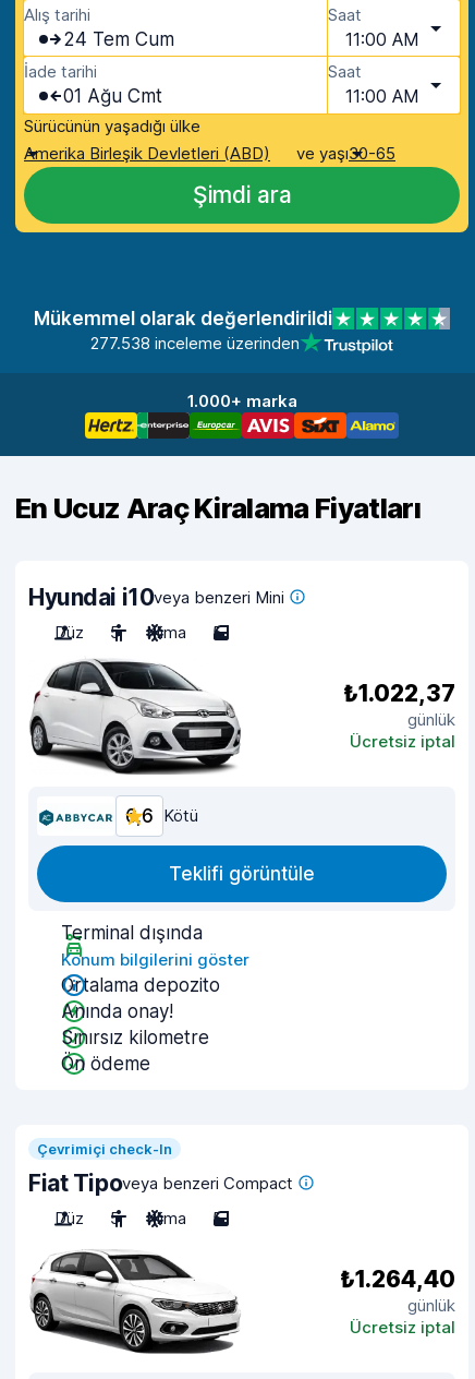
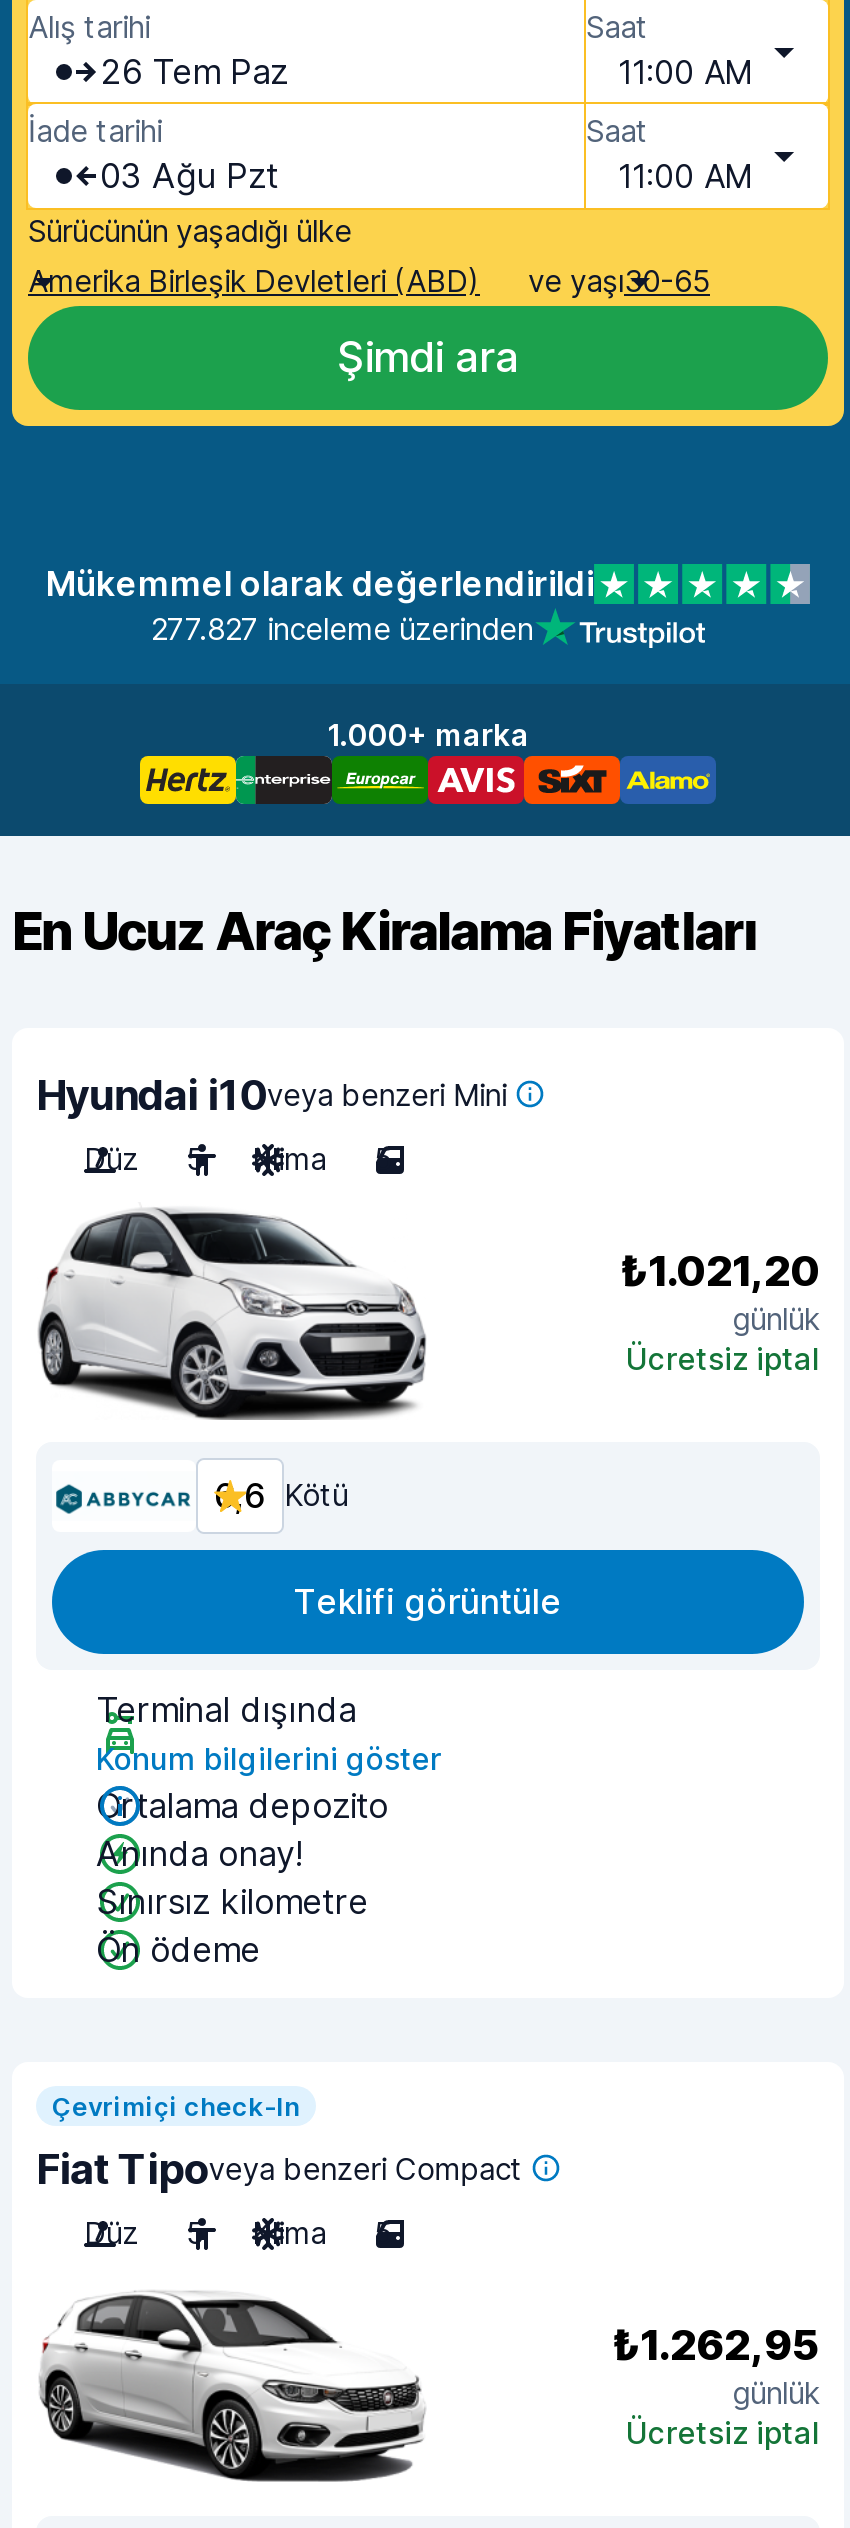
- 24 Tem Cum
+ 26 Tem Paz

- 01 Ağu Cmt
+ 03 Ağu Pzt

- 277.538 inceleme üzerinden
+ 277.827 inceleme üzerinden

- ₺1.022,37
+ ₺1.021,20

- ₺1.264,40
+ ₺1.262,95
